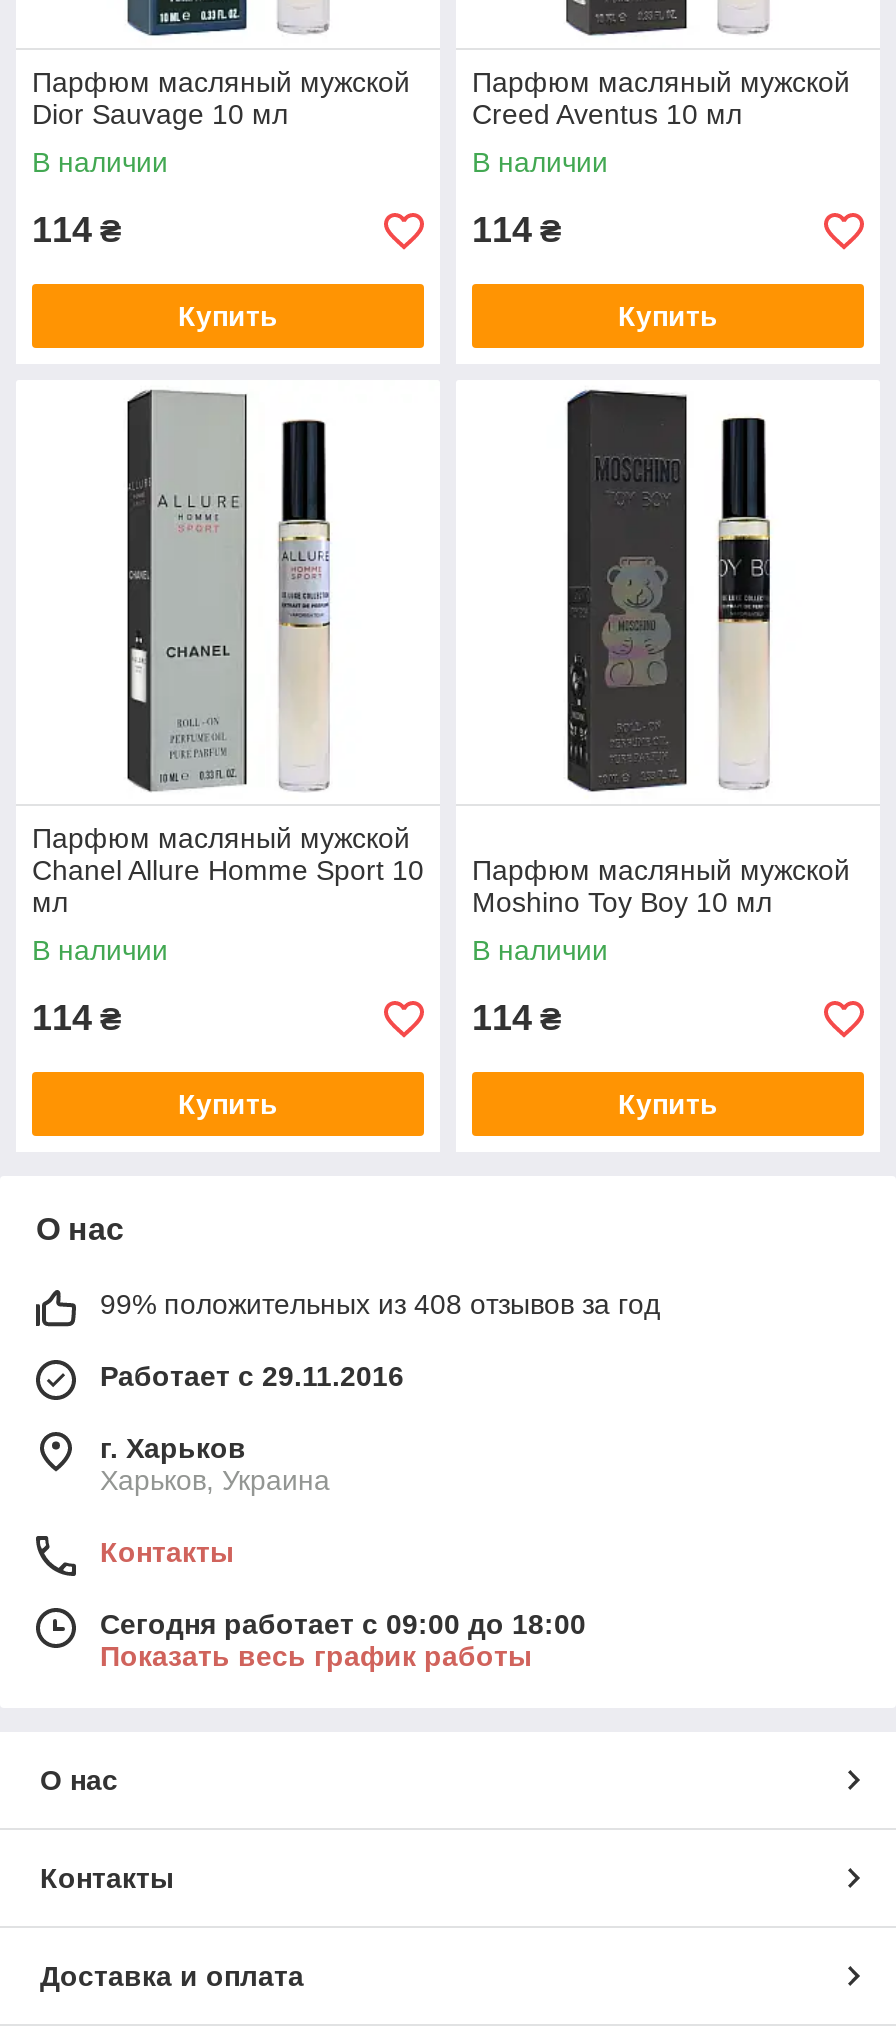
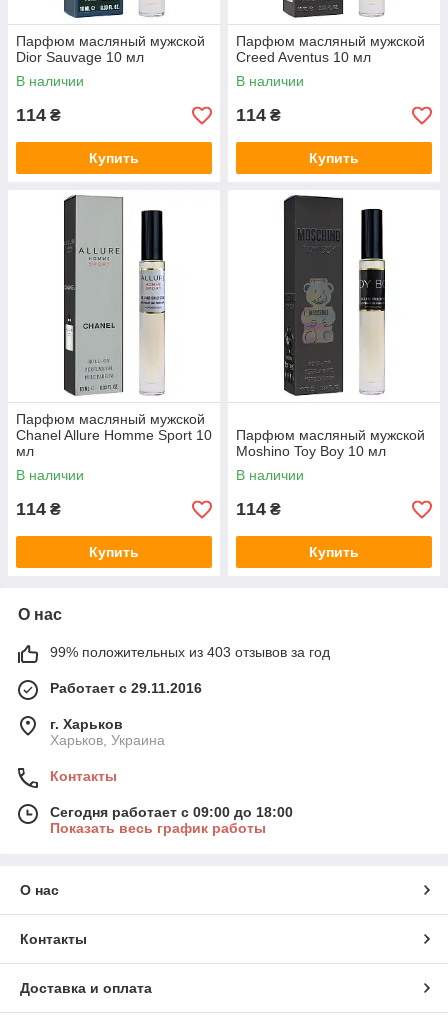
- 99% положительных из 408 отзывов за год
+ 99% положительных из 403 отзывов за год
